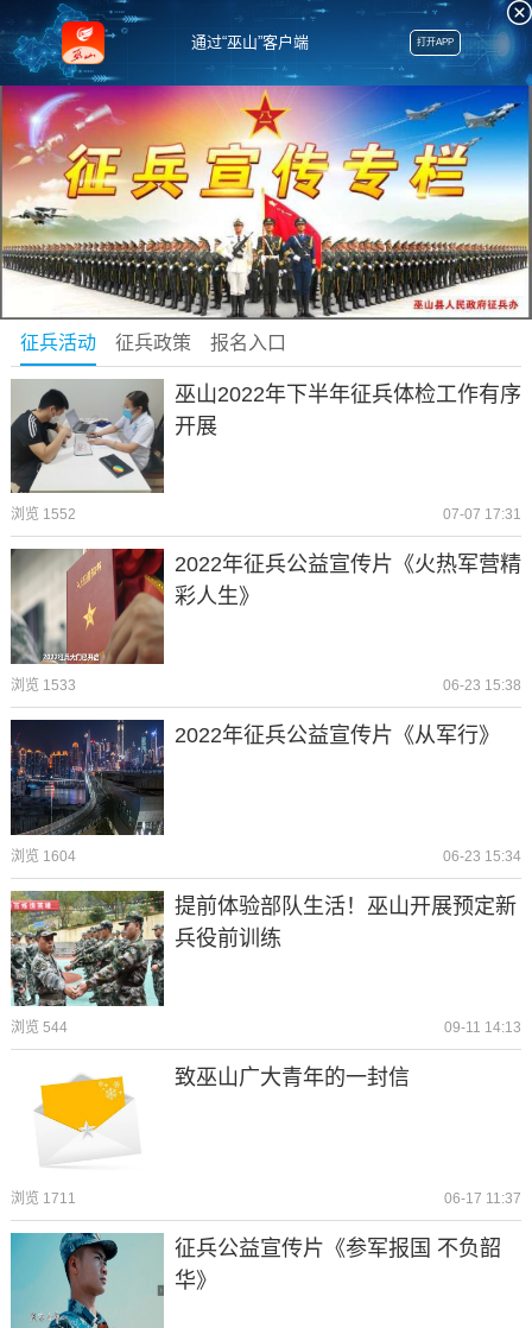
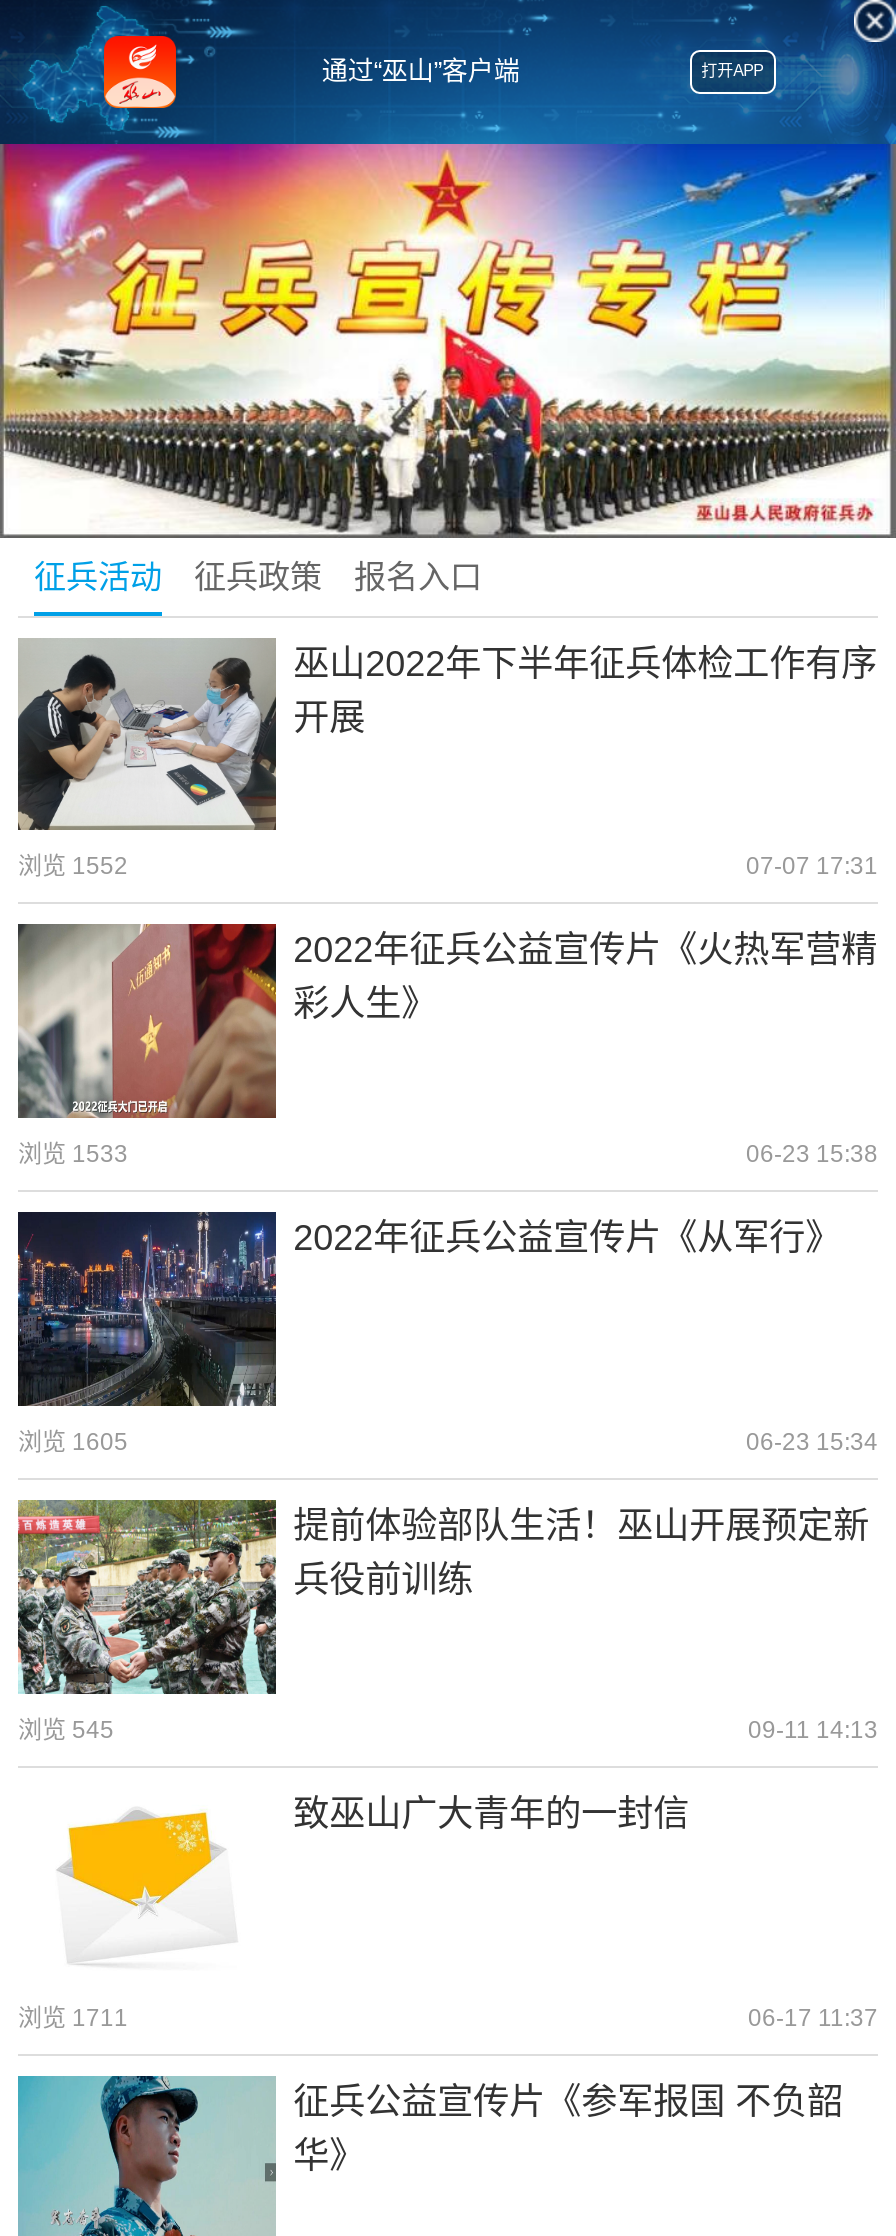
- 浏览 1604
+ 浏览 1605

- 浏览 544
+ 浏览 545
